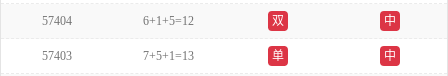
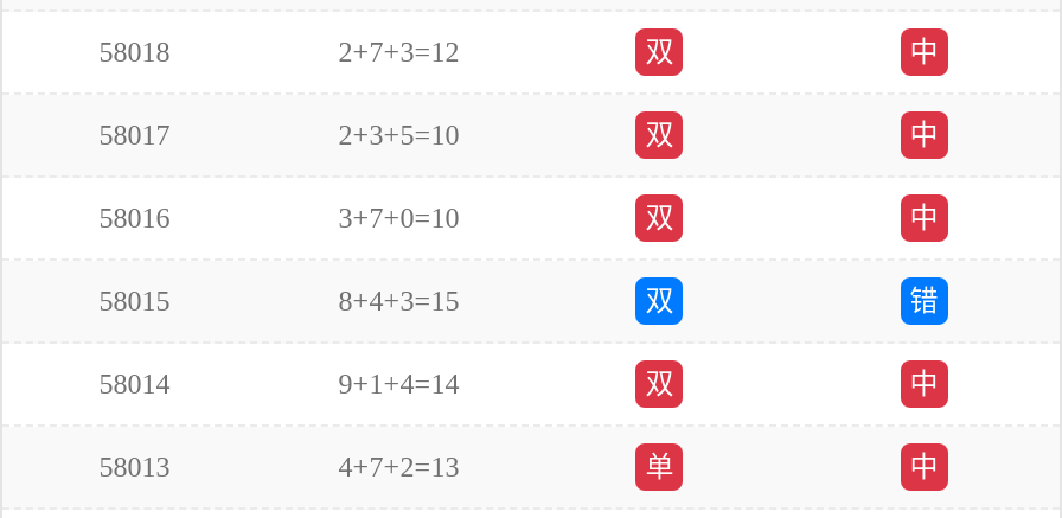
- 57404
+ 58018

- 6+1+5=12
+ 2+7+3=12

- 57403
- 7+5+1=13
+ 58017
+ 2+3+5=10
+ 双
+ 中
+ 58016
+ 3+7+0=10
+ 双
+ 中
+ 58015
+ 8+4+3=15
+ 双
+ 错
+ 58014
+ 9+1+4=14
+ 双
+ 中
+ 58013
+ 4+7+2=13
